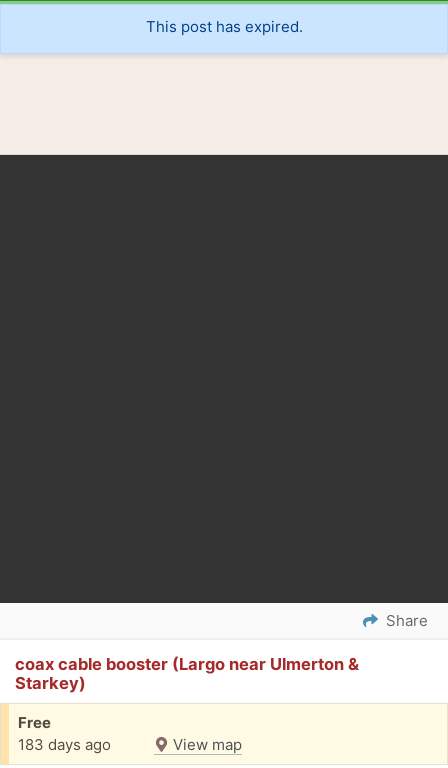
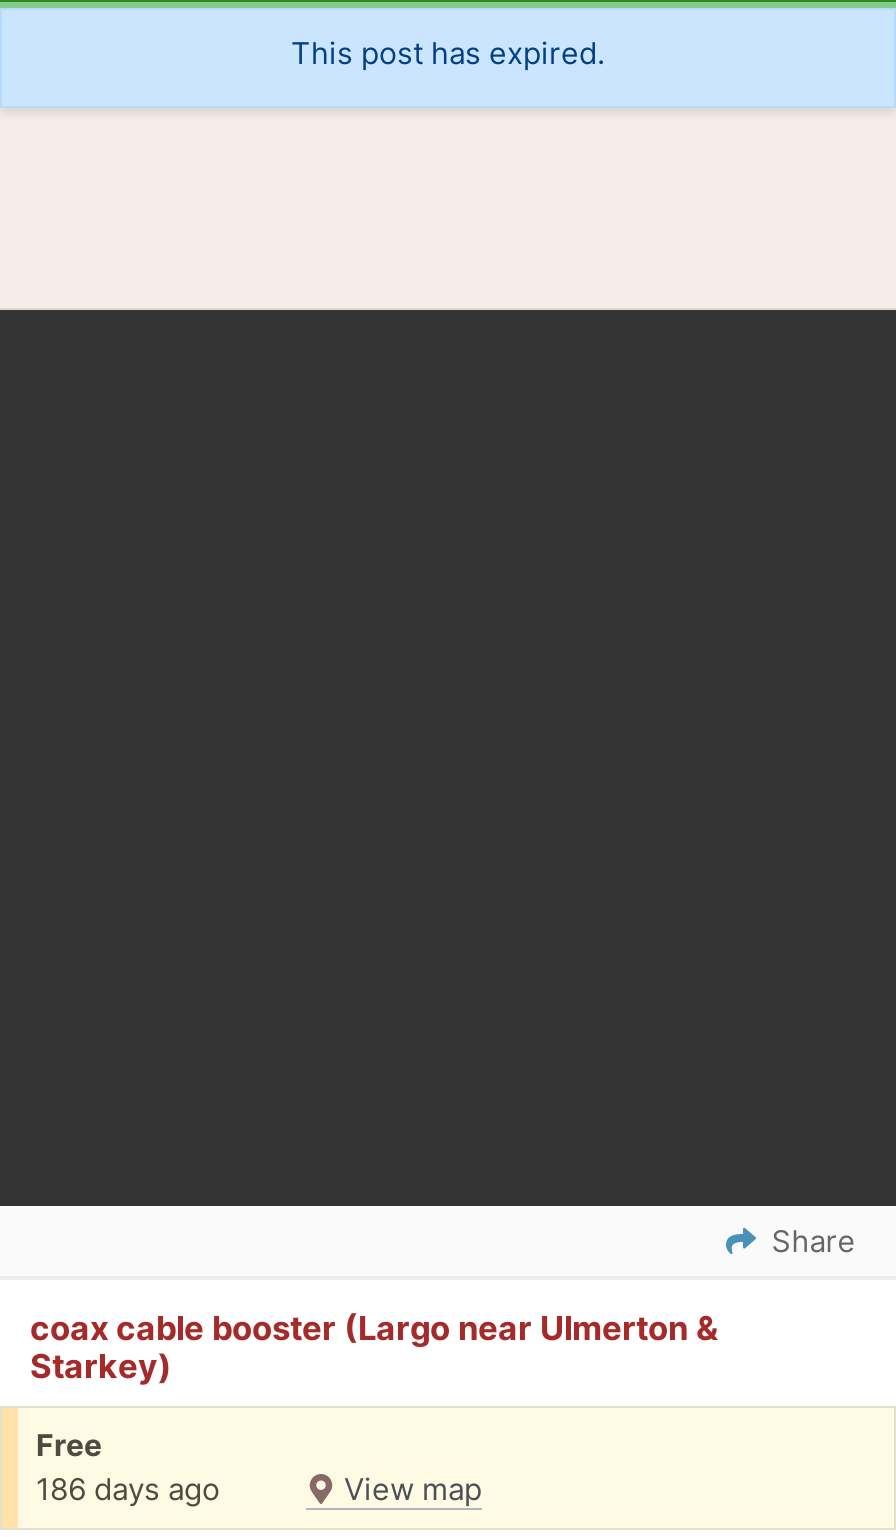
- 183 days ago
+ 186 days ago
